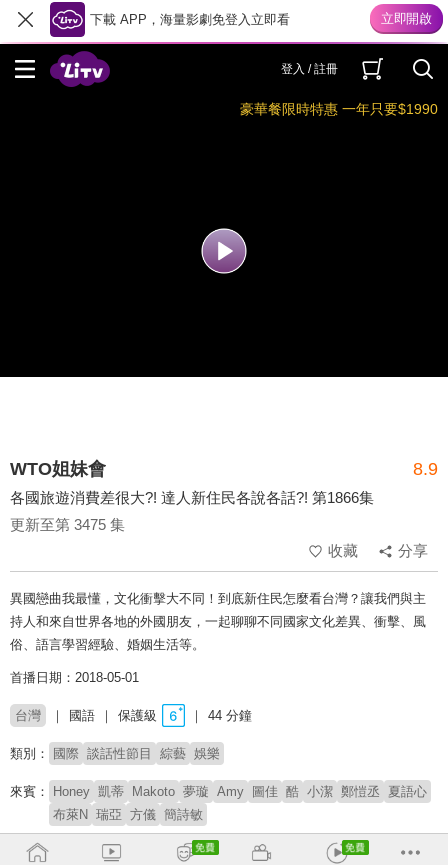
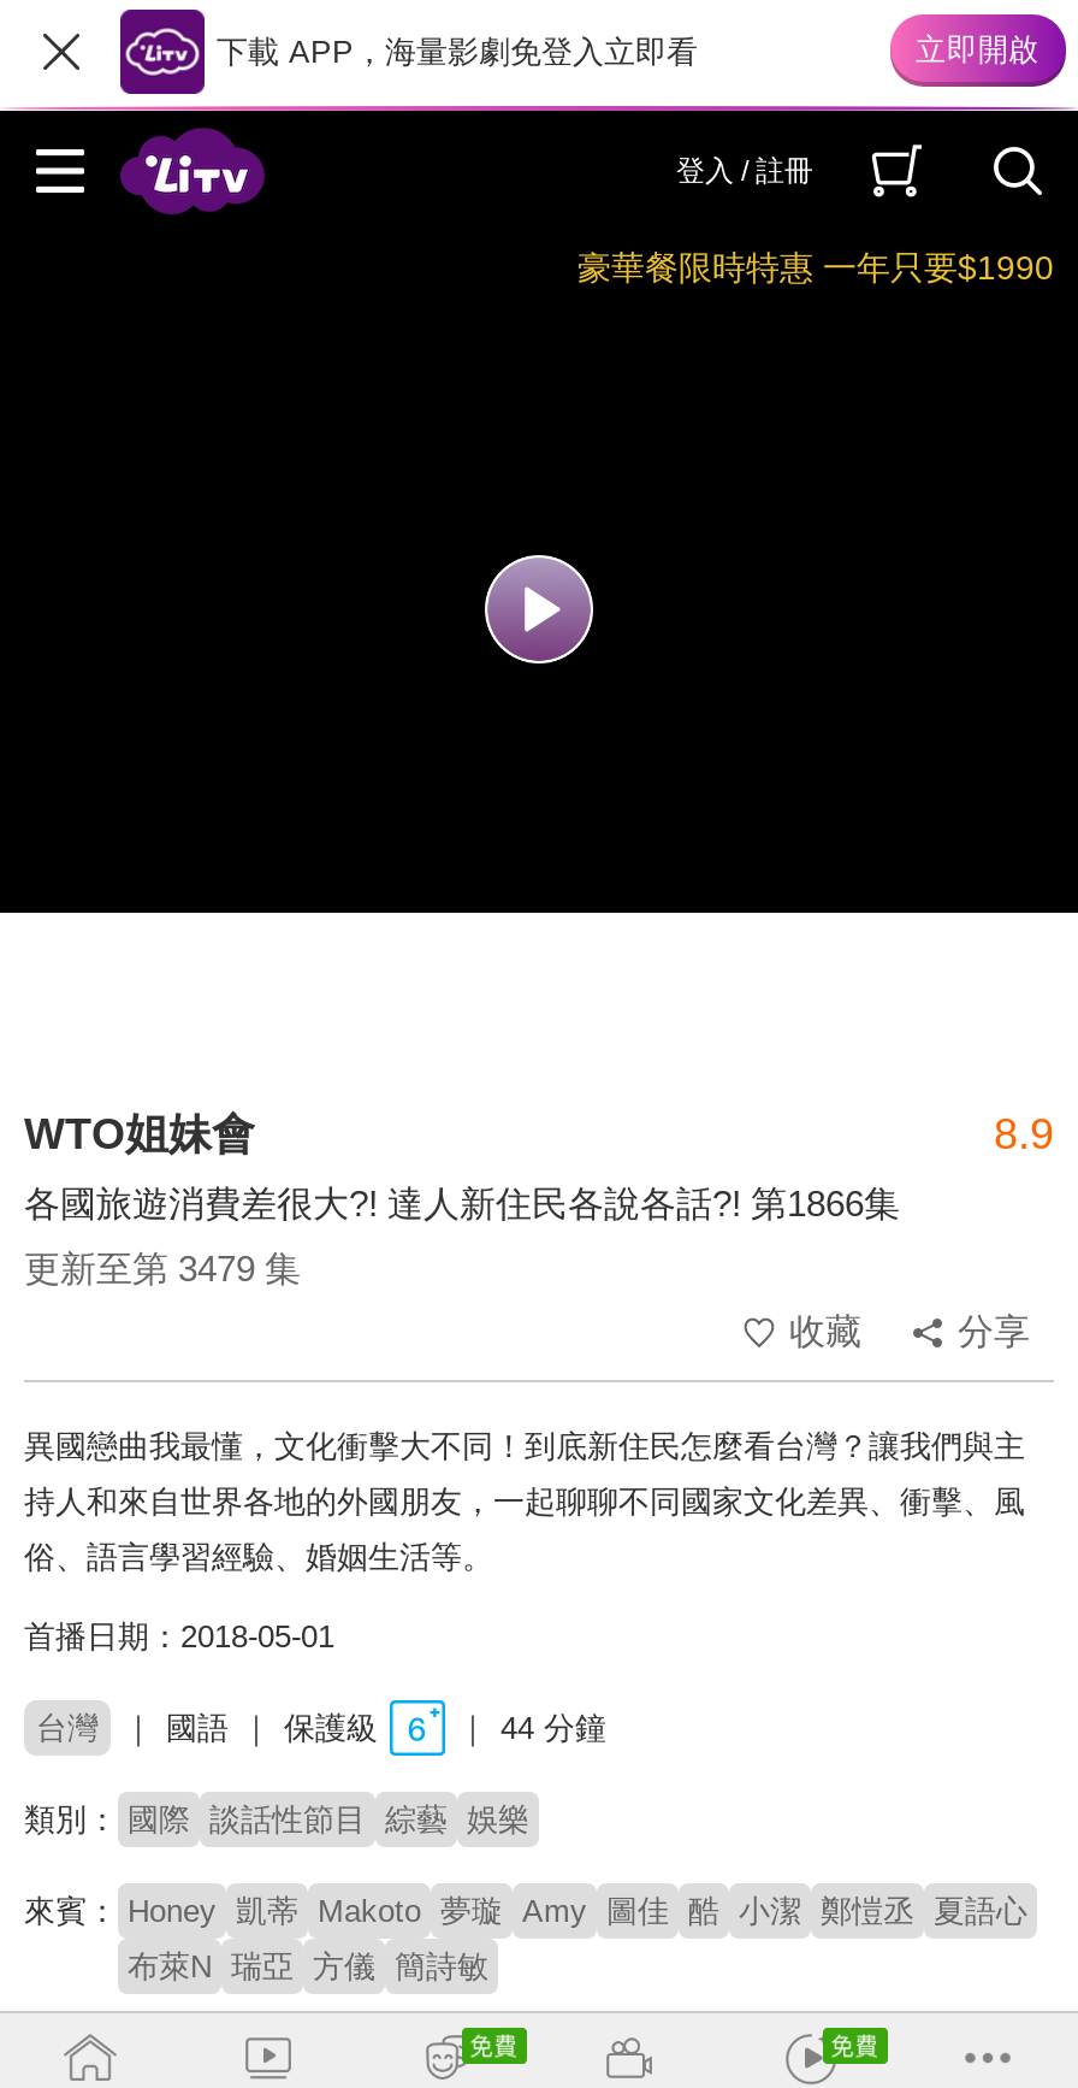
- 更新至第 3475 集
+ 更新至第 3479 集
